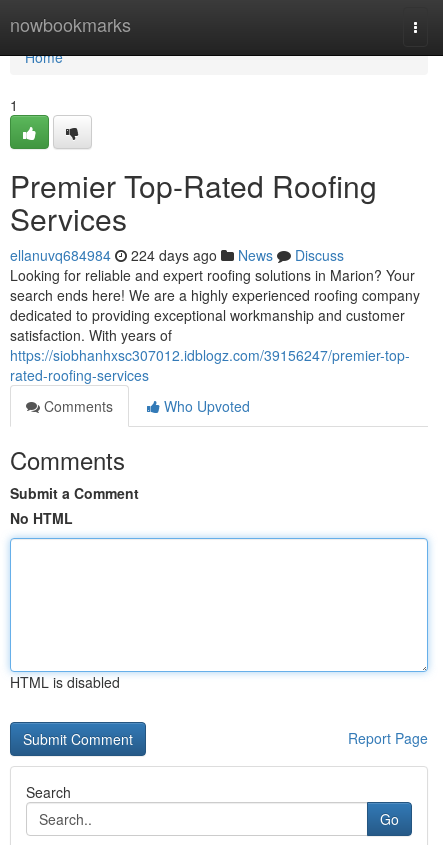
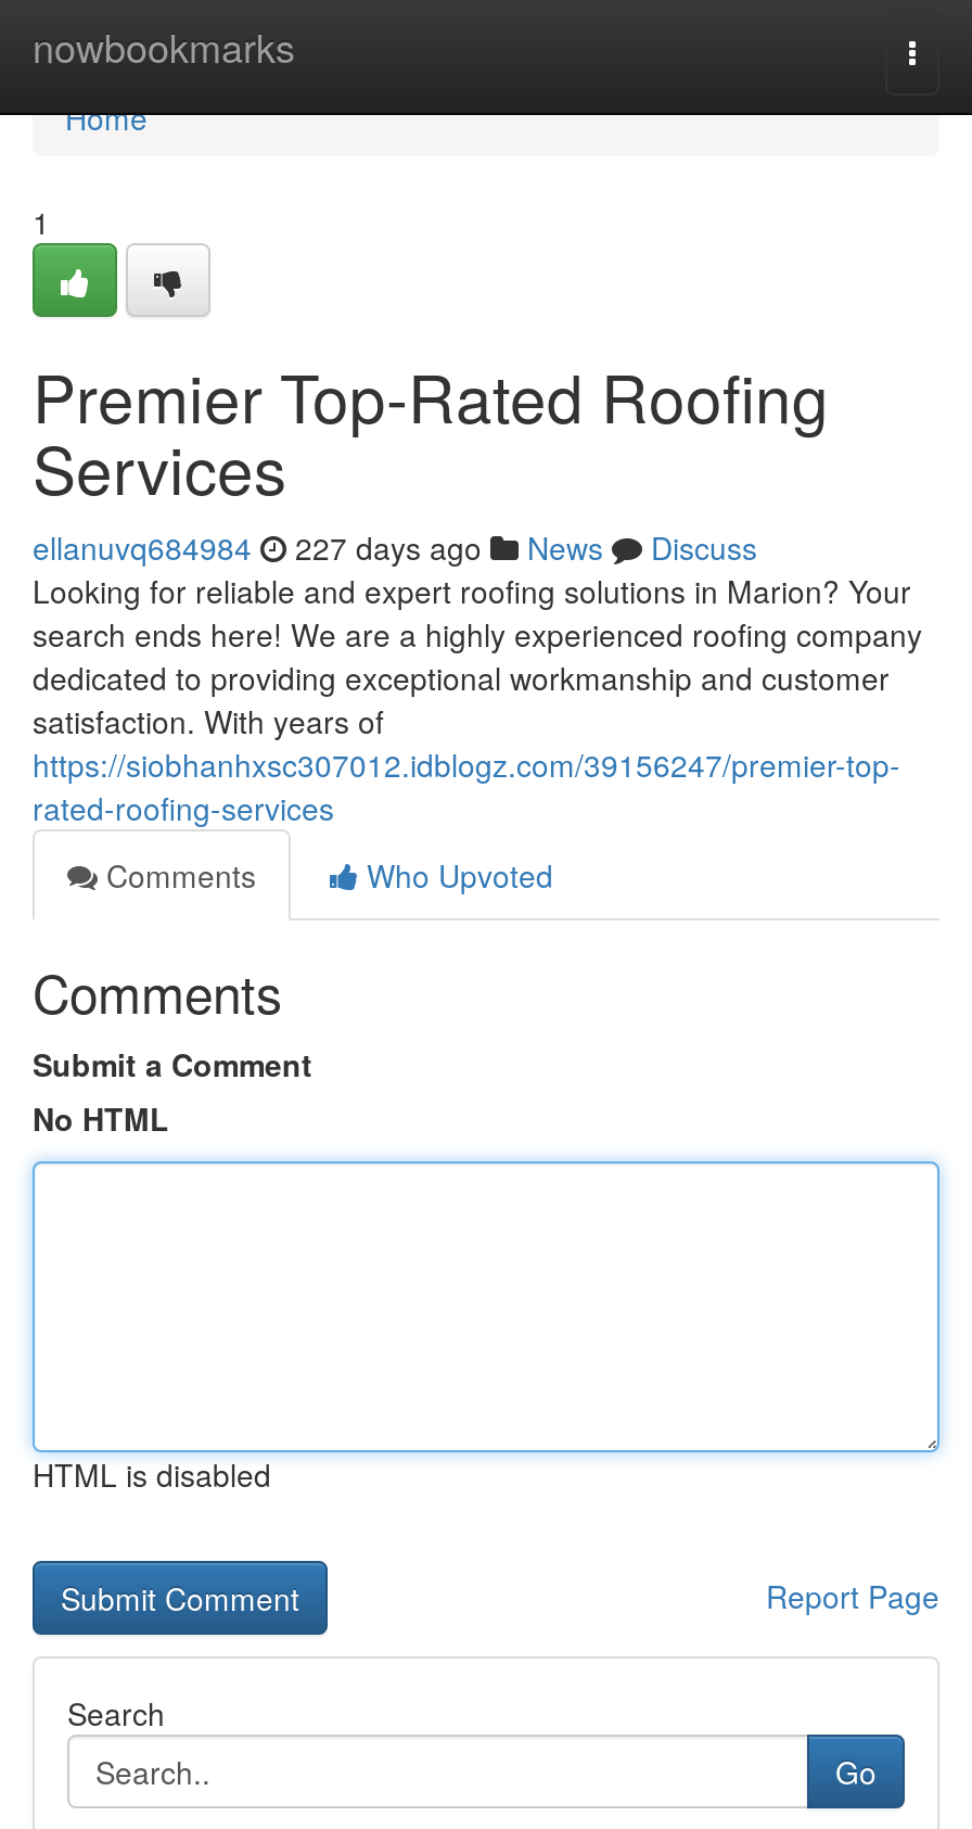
- ellanuvq684984 224 days ago News Discuss
+ ellanuvq684984 227 days ago News Discuss
